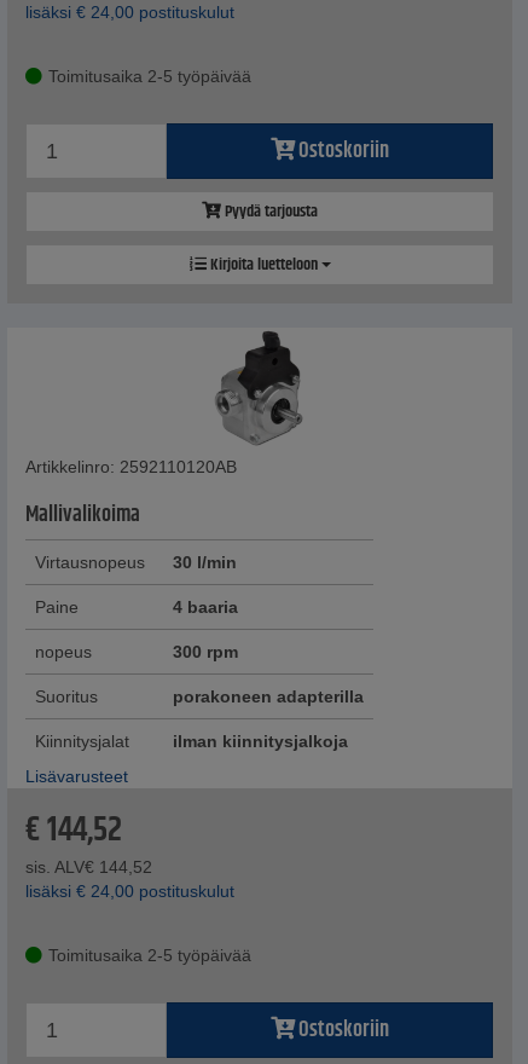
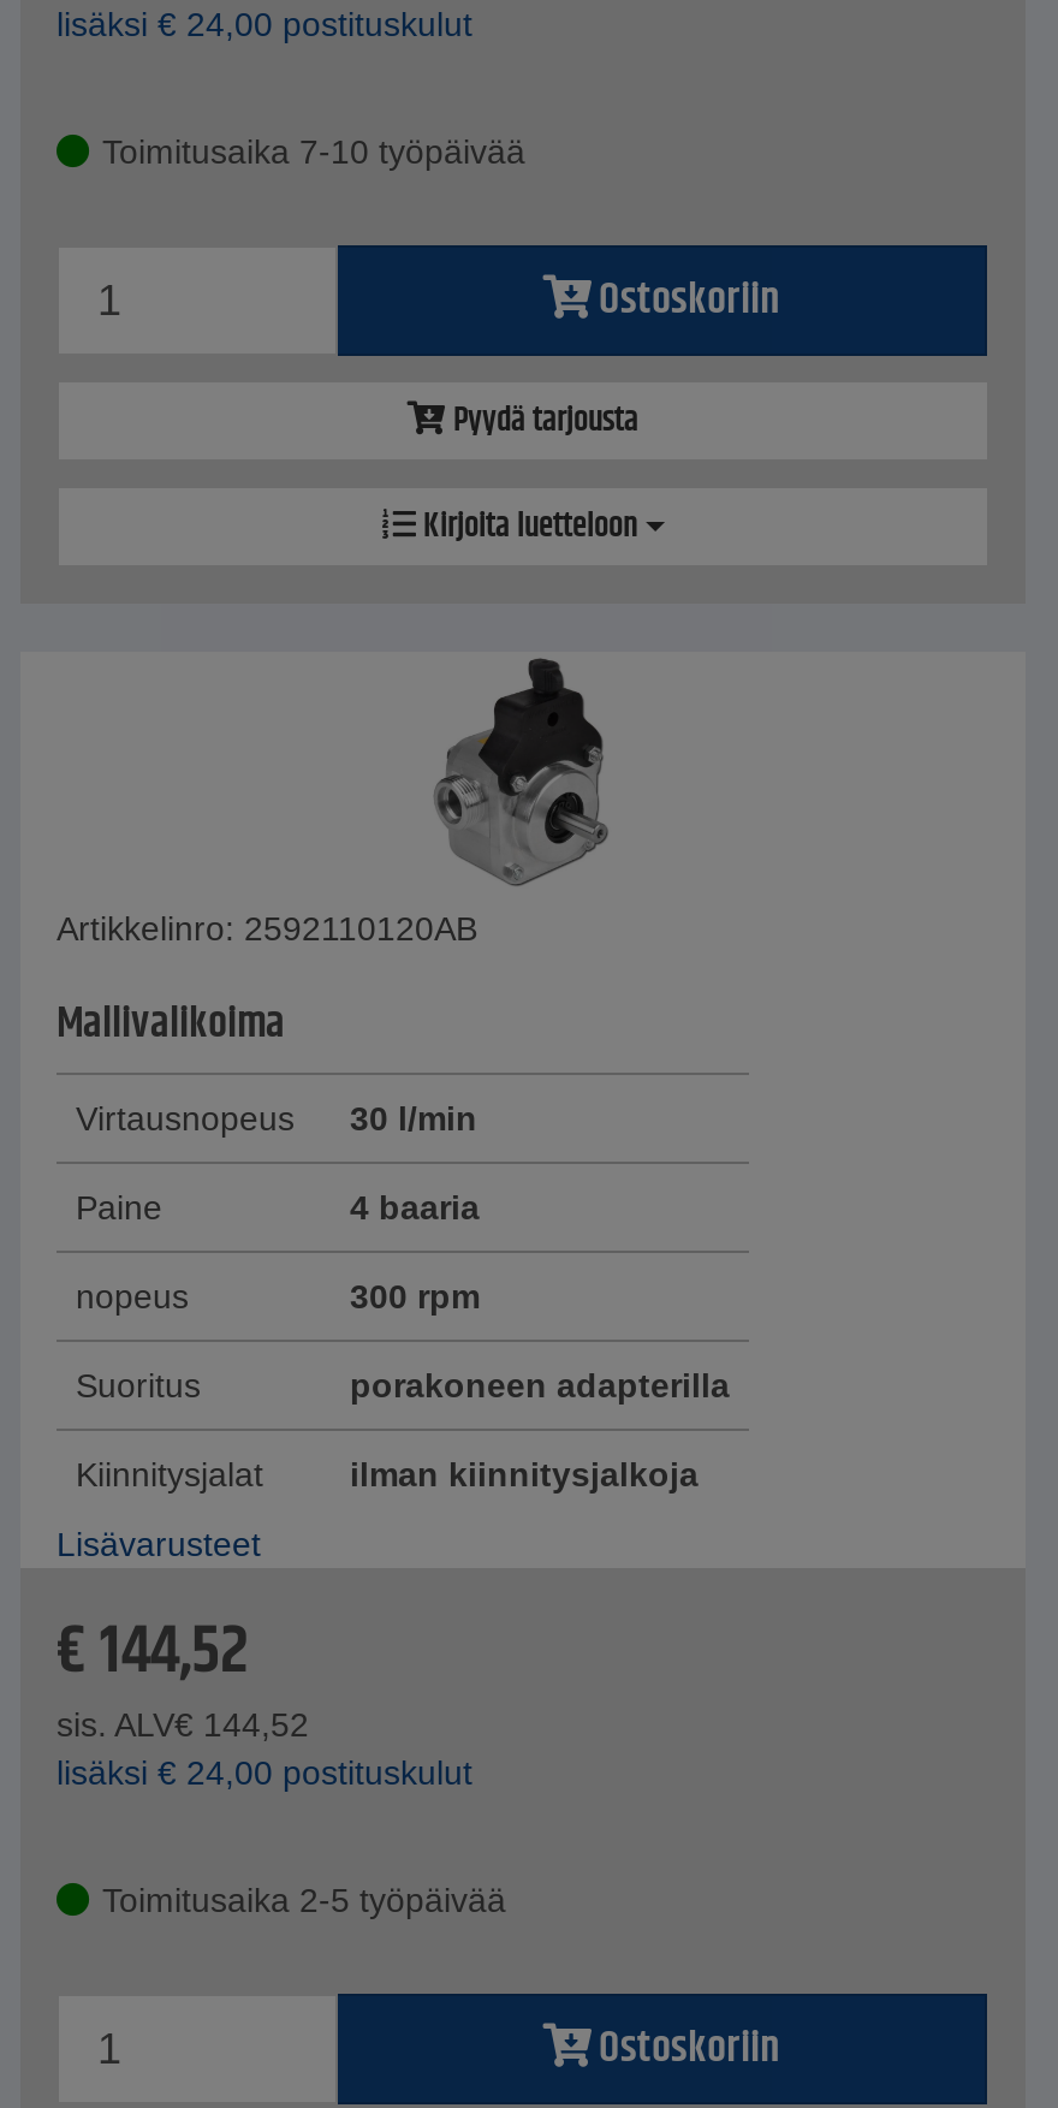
- Toimitusaika 2-5 työpäivää
+ Toimitusaika 7-10 työpäivää
